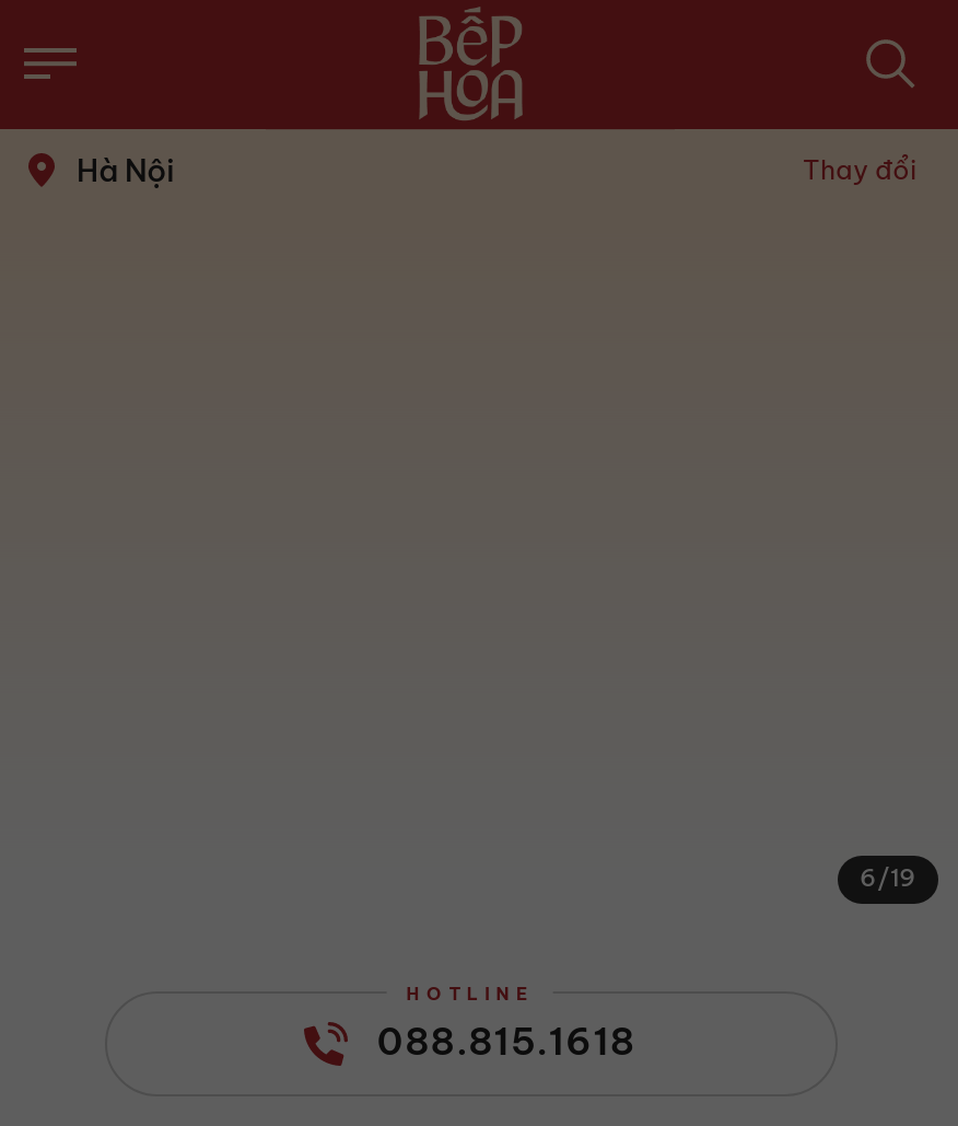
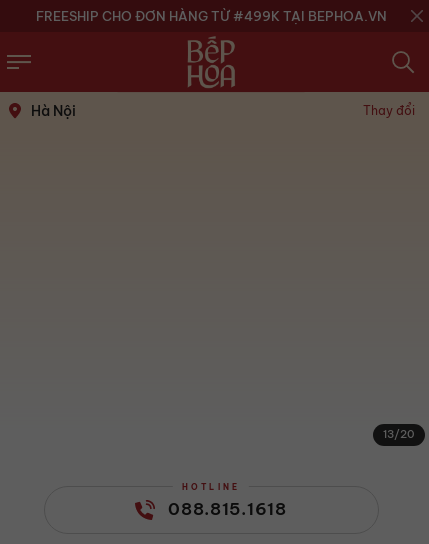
+ FREESHIP CHO ĐƠN HÀNG TỪ #499K TẠI BEPHOA.VN

- 6/19
+ 13/20
